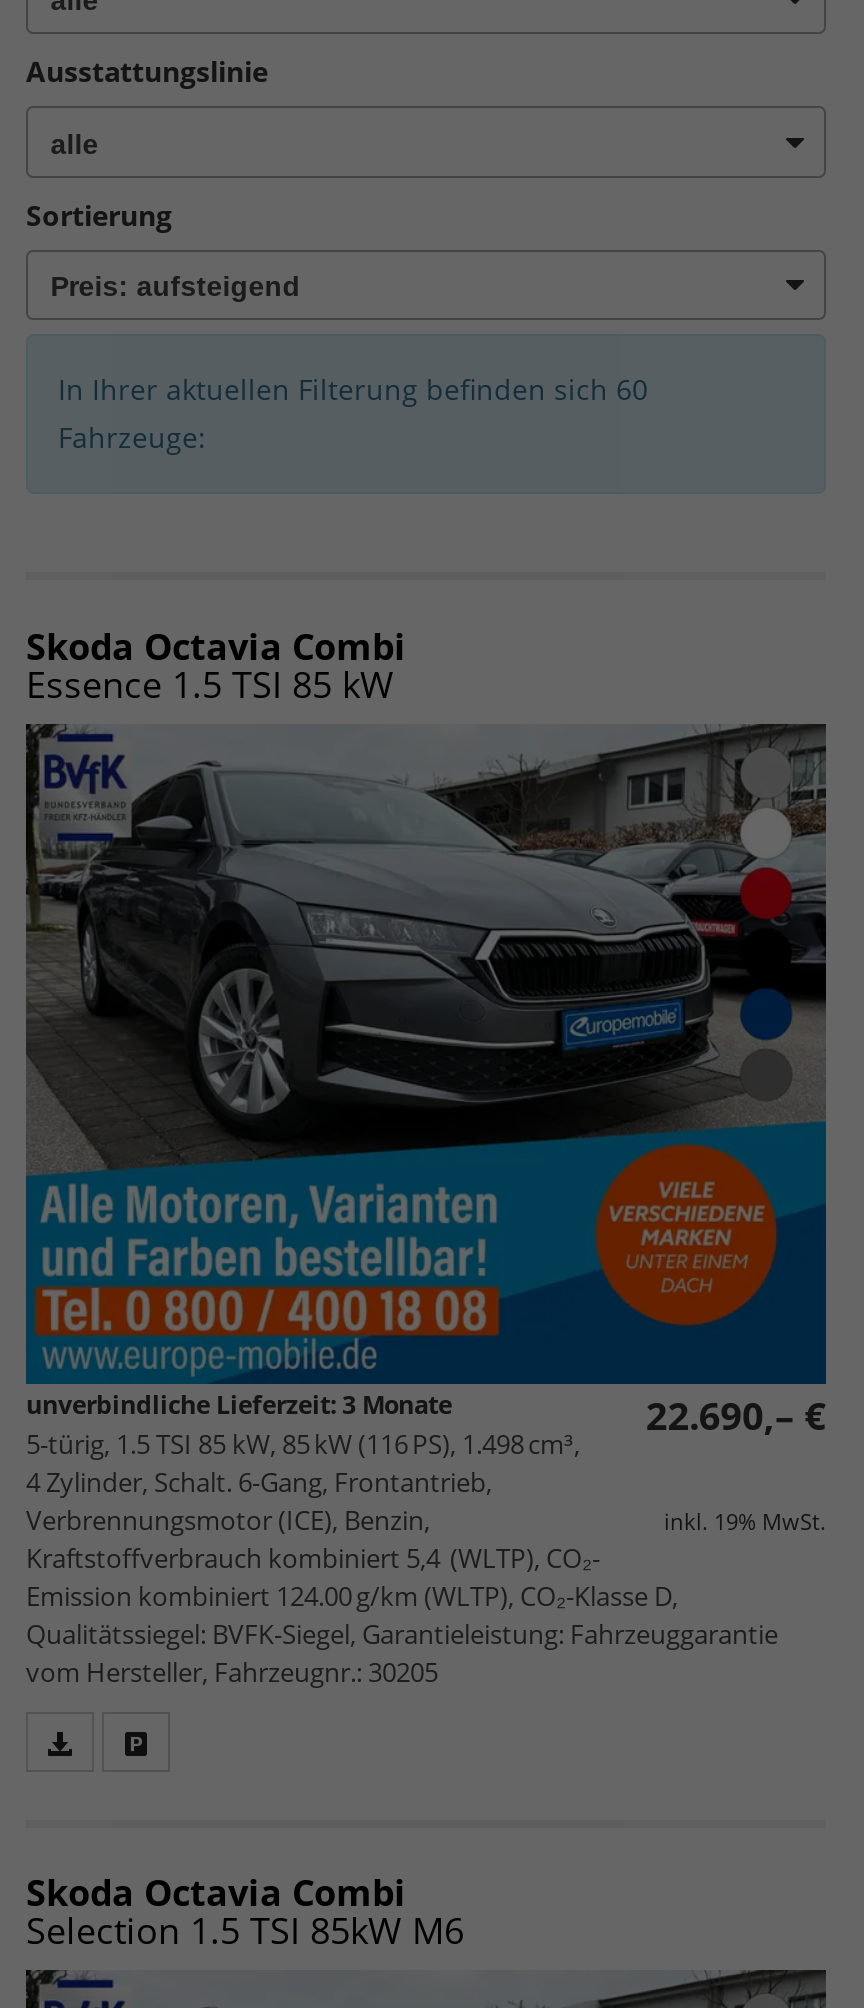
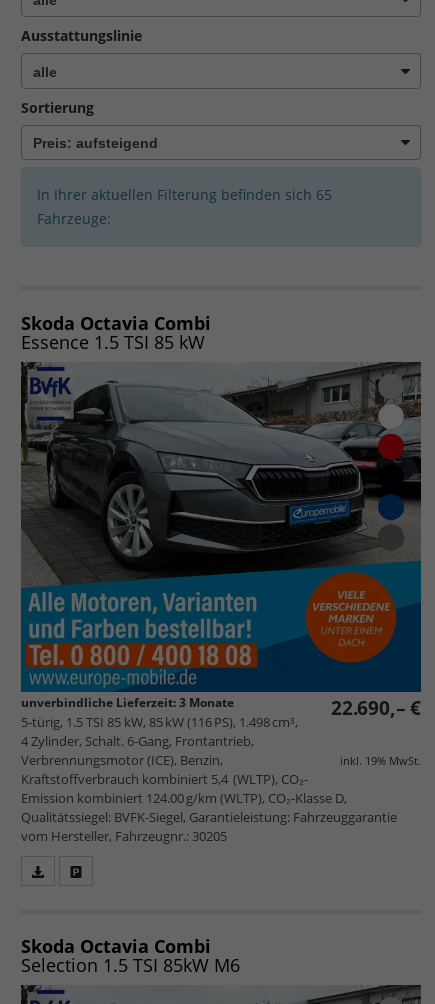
- In Ihrer aktuellen Filterung befinden sich 60
+ In Ihrer aktuellen Filterung befinden sich 65
